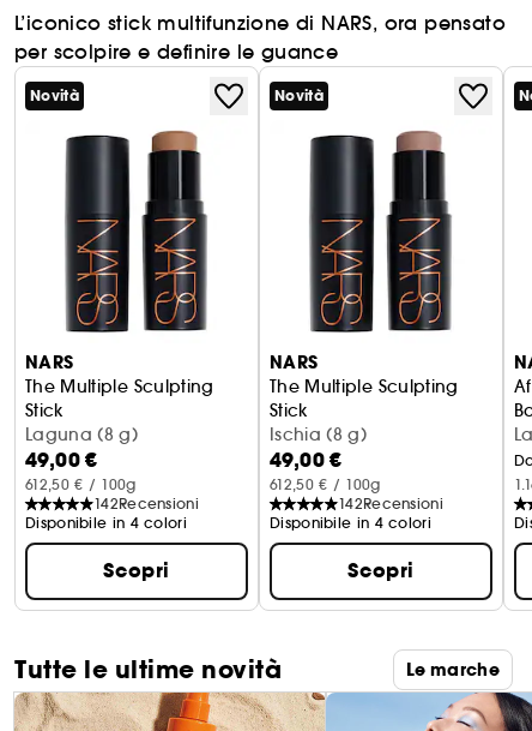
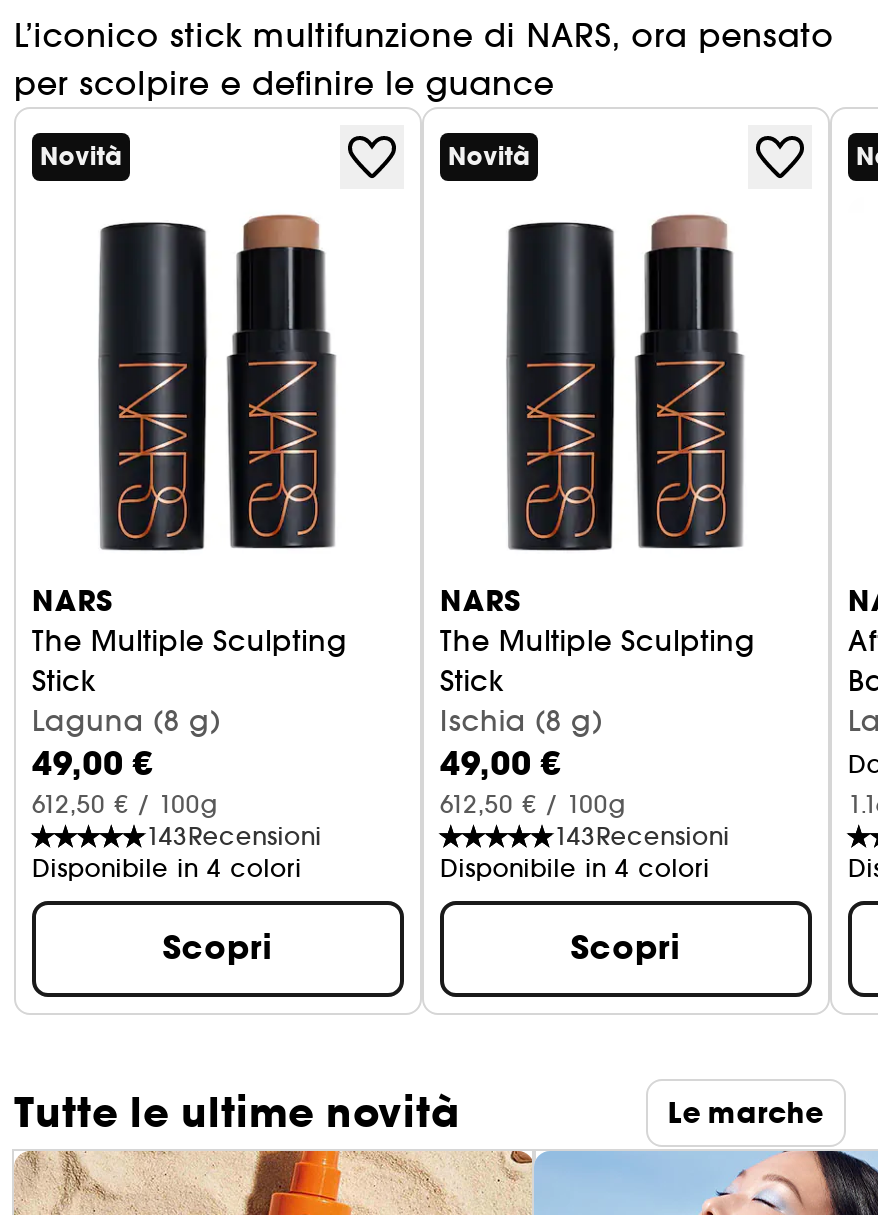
- 142Recensioni
+ 143Recensioni

- 142Recensioni
+ 143Recensioni
